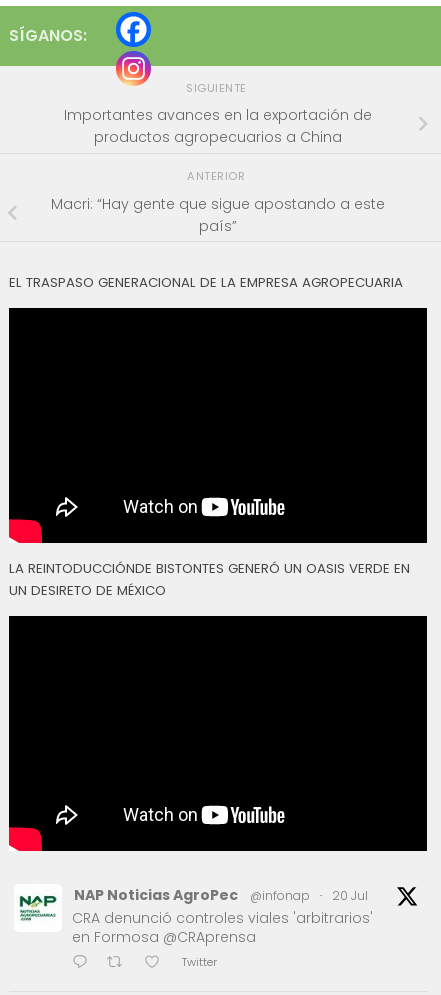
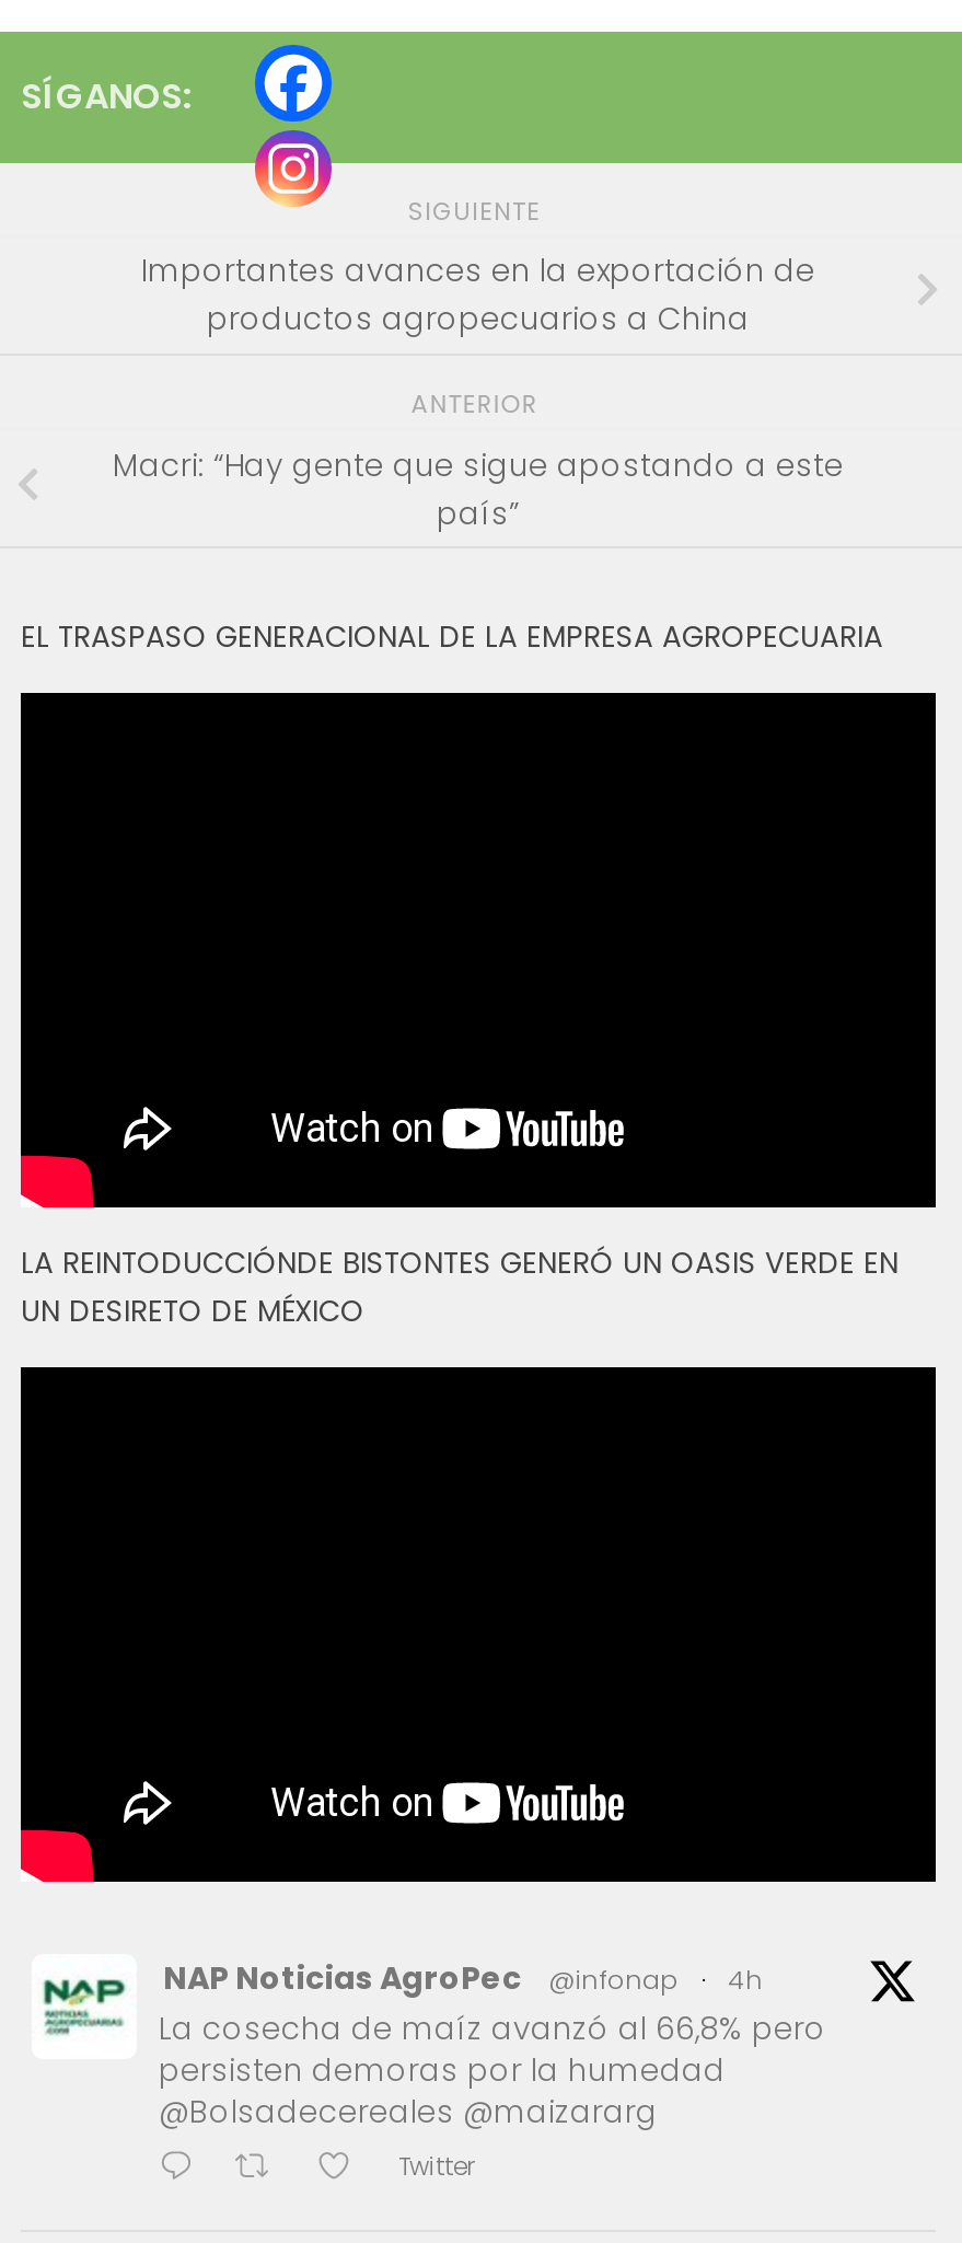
- 20 Jul
- CRA denunció controles viales 'arbitrarios'
- en Formosa @CRAprensa
+ 4h
+ La cosecha de maíz avanzó al 66,8% pero
+ persisten demoras por la humedad
+ @Bolsadecereales @maizararg
